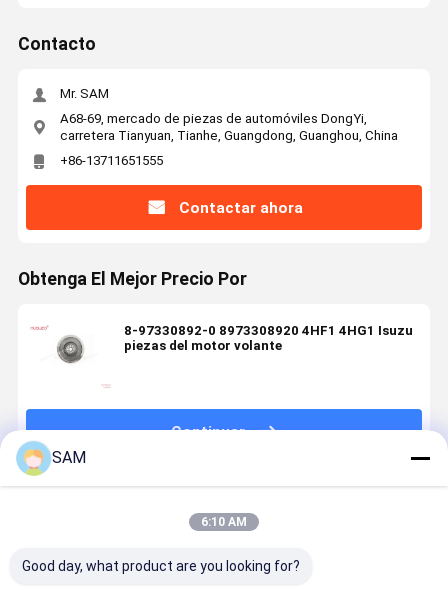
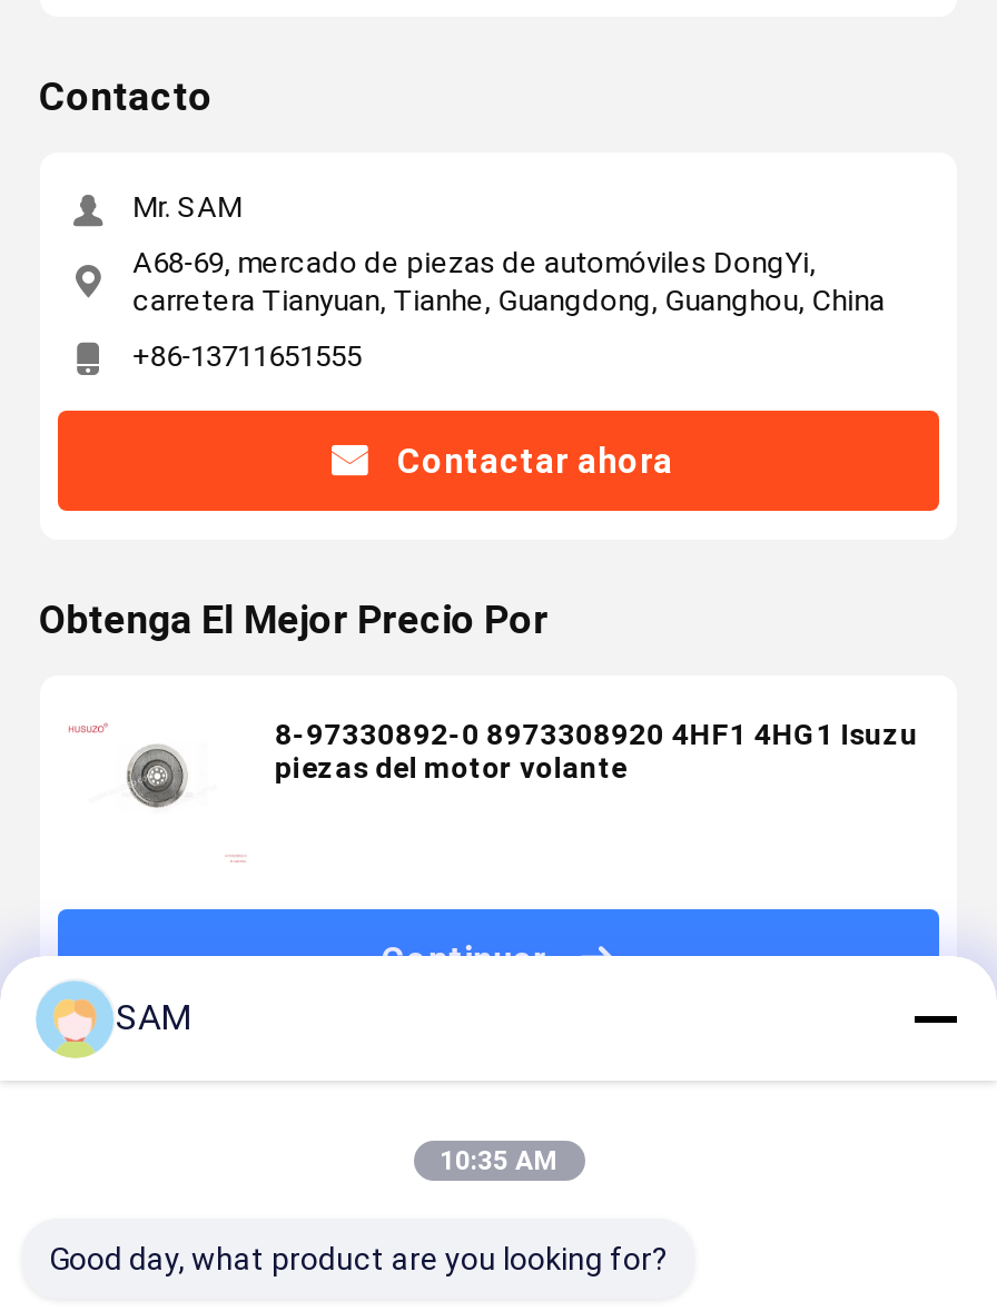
- 6:10 AM
+ 10:35 AM
